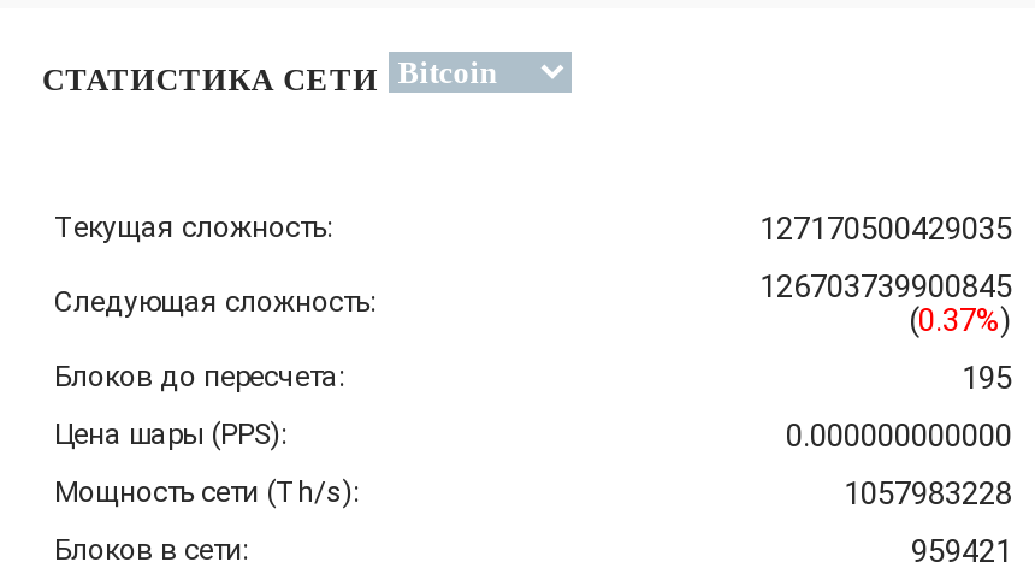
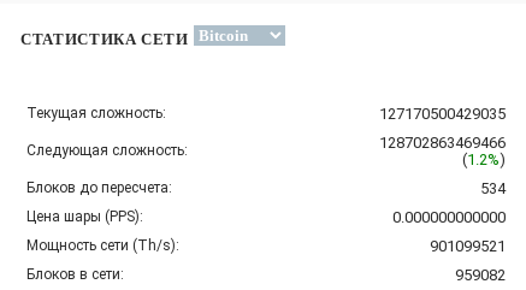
- 126703739900845
+ 128702863469466

- (0.37%)
+ (1.2%)

- 195
+ 534

- 1057983228
+ 901099521

- 959421
+ 959082
